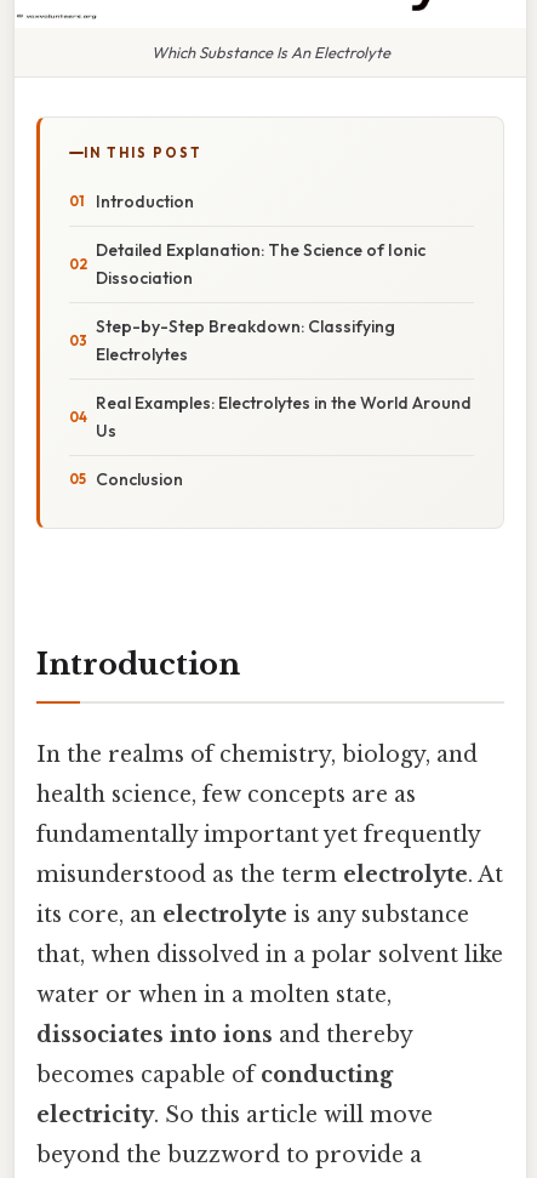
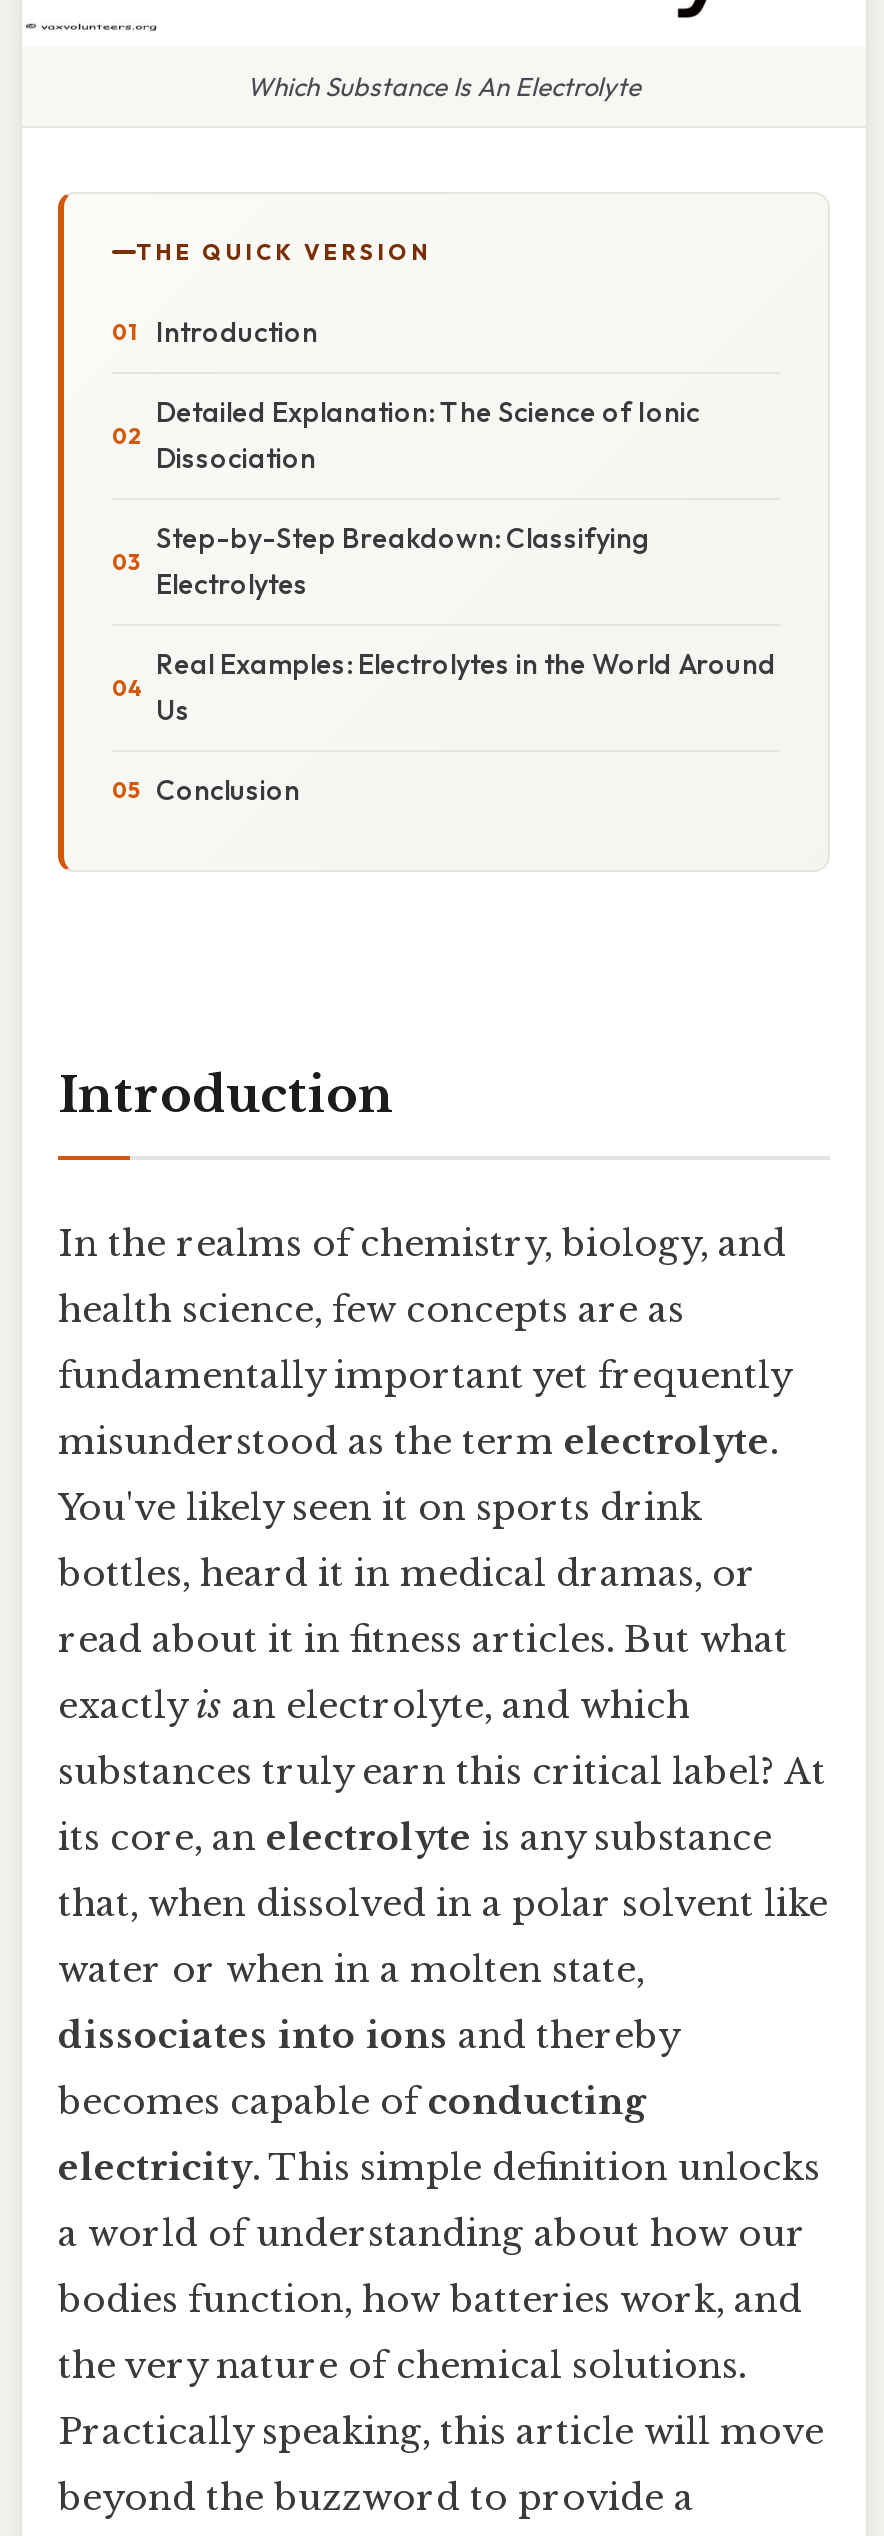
- IN THIS POST
+ THE QUICK VERSION

- misunderstood as the term electrolyte. At
+ misunderstood as the term electrolyte.
+ You've likely seen it on sports drink
+ bottles, heard it in medical dramas, or
+ read about it in fitness articles. But what
+ exactly is an electrolyte, and which
+ substances truly earn this critical label? At

- electricity. So this article will move
+ electricity. This simple definition unlocks
+ a world of understanding about how our
+ bodies function, how batteries work, and
+ the very nature of chemical solutions.
+ Practically speaking, this article will move
